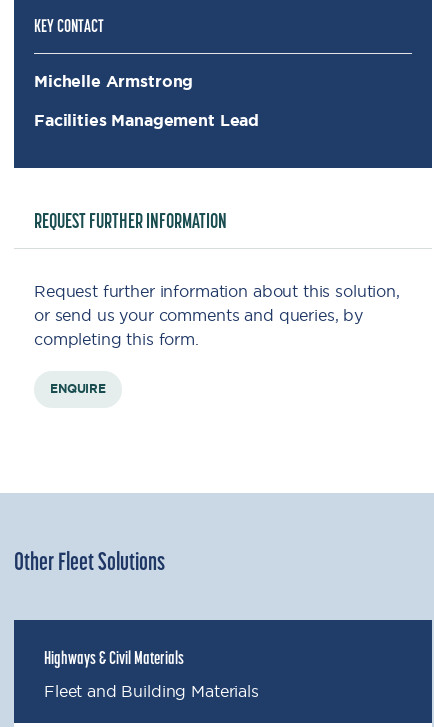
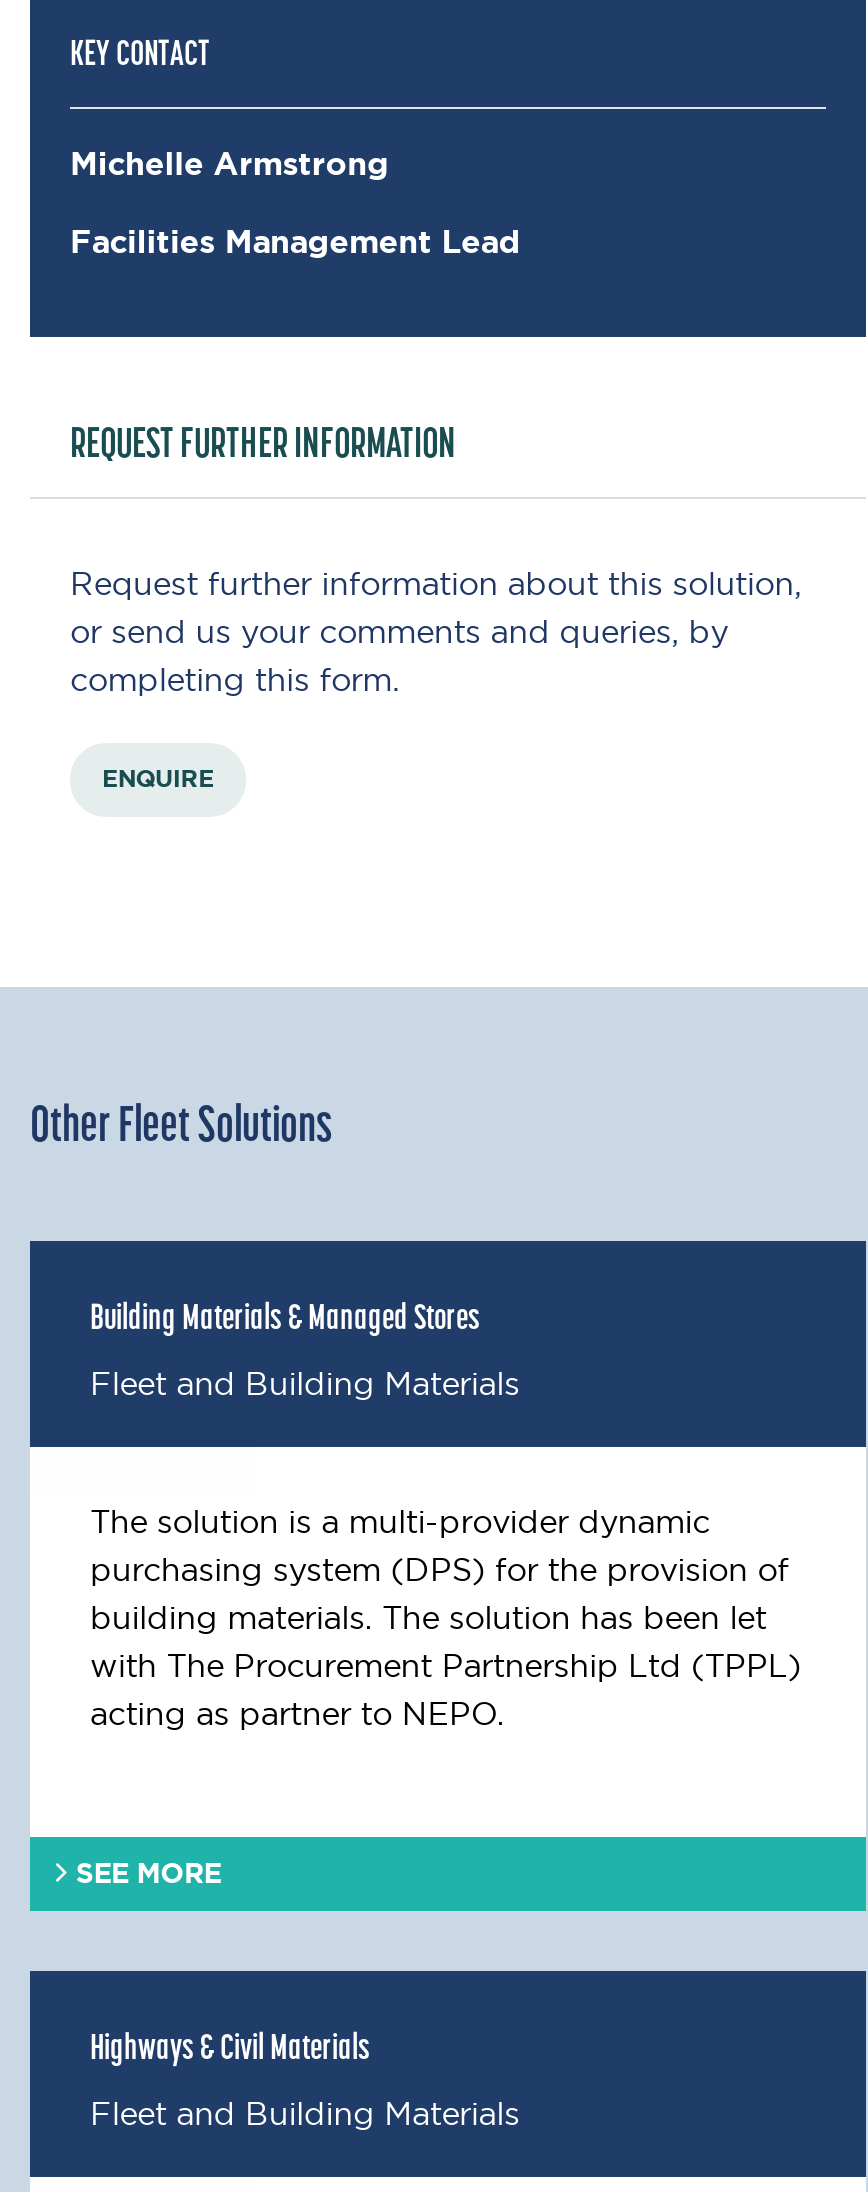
+ SEE MORE

+ Building Materials & Managed Stores
+ Fleet and Building Materials
+ The solution is a multi-provider dynamic
+ purchasing system (DPS) for the provision of
+ building materials. The solution has been let
+ with The Procurement Partnership Ltd (TPPL)
+ acting as partner to NEPO.
